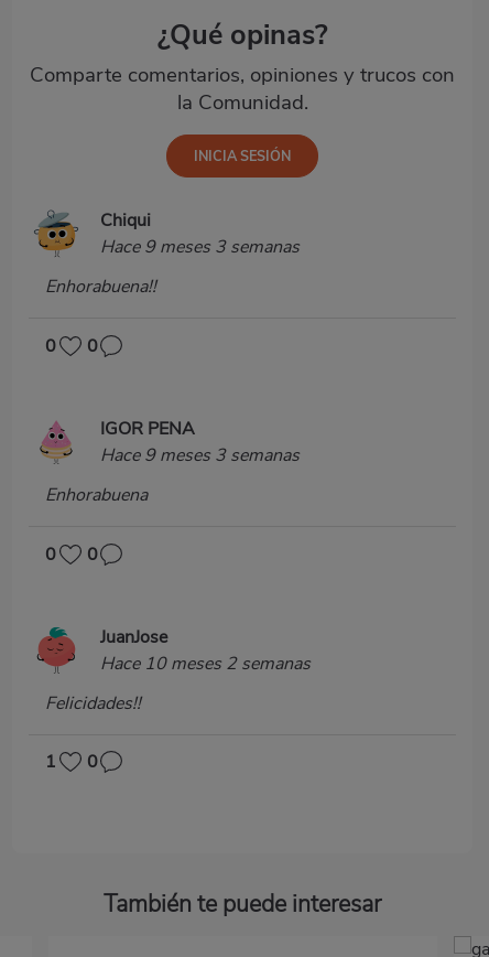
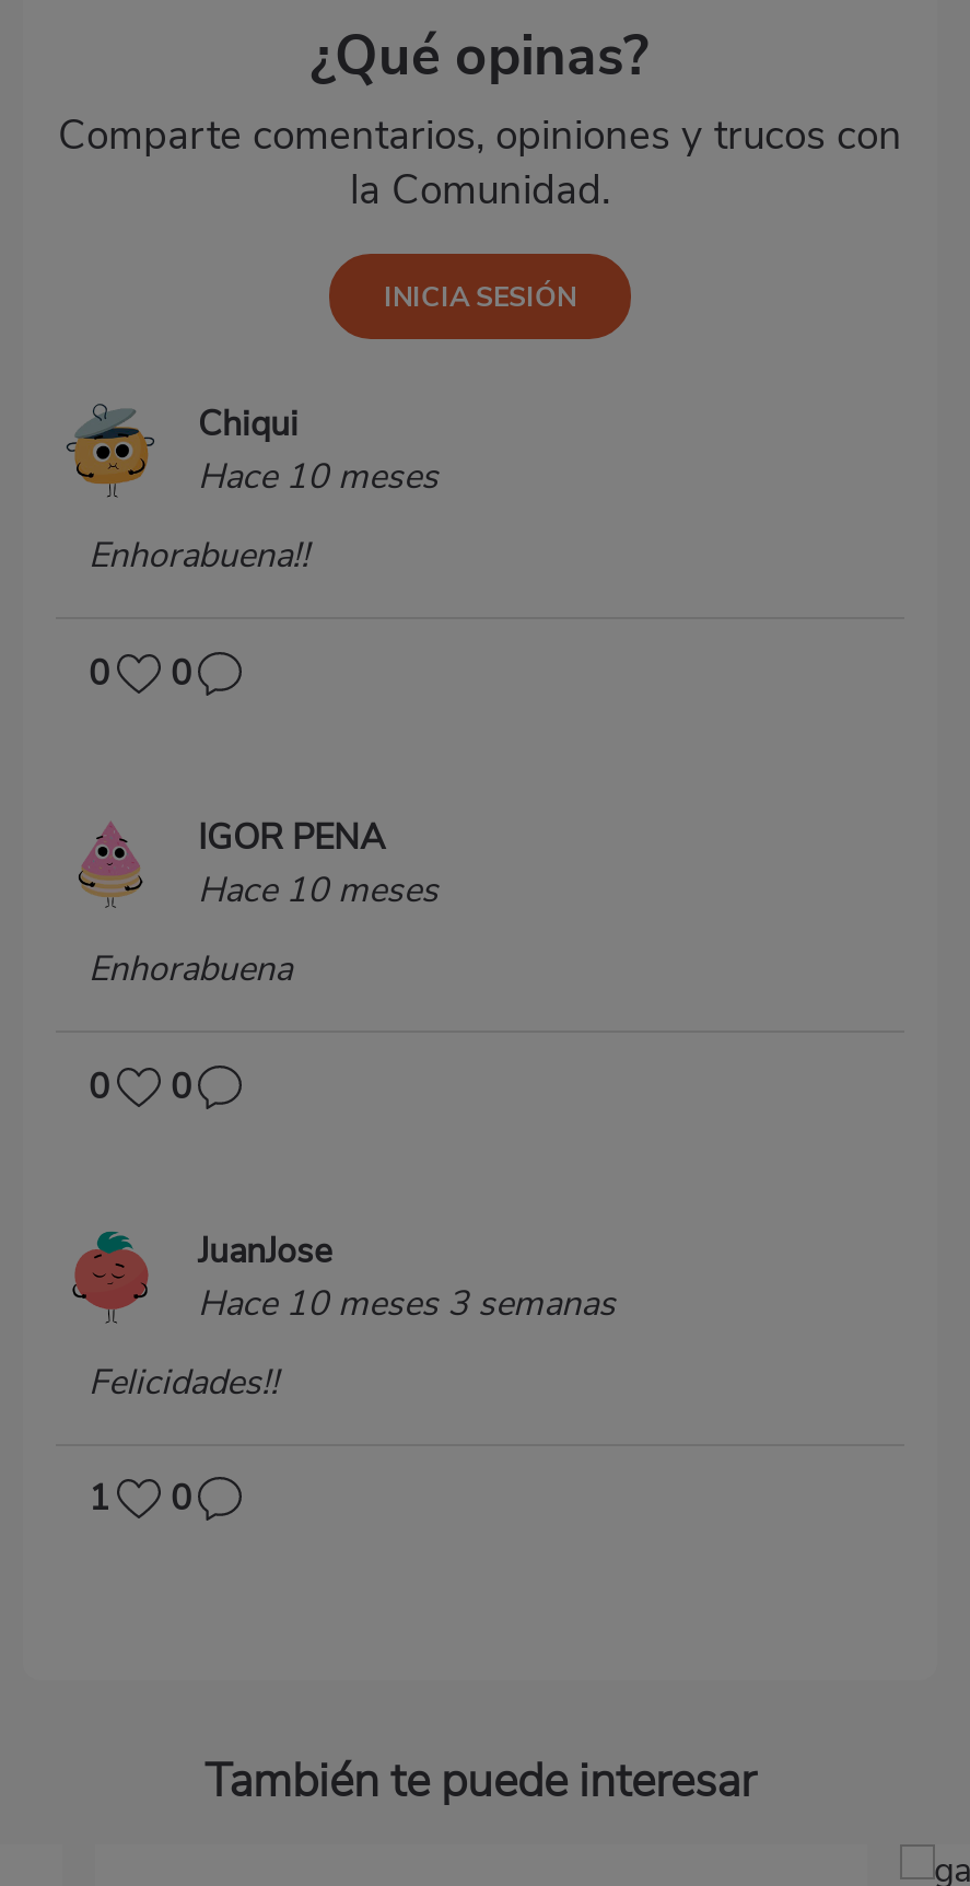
- Hace 9 meses 3 semanas
+ Hace 10 meses

- Hace 9 meses 3 semanas
+ Hace 10 meses

- Hace 10 meses 2 semanas
+ Hace 10 meses 3 semanas
